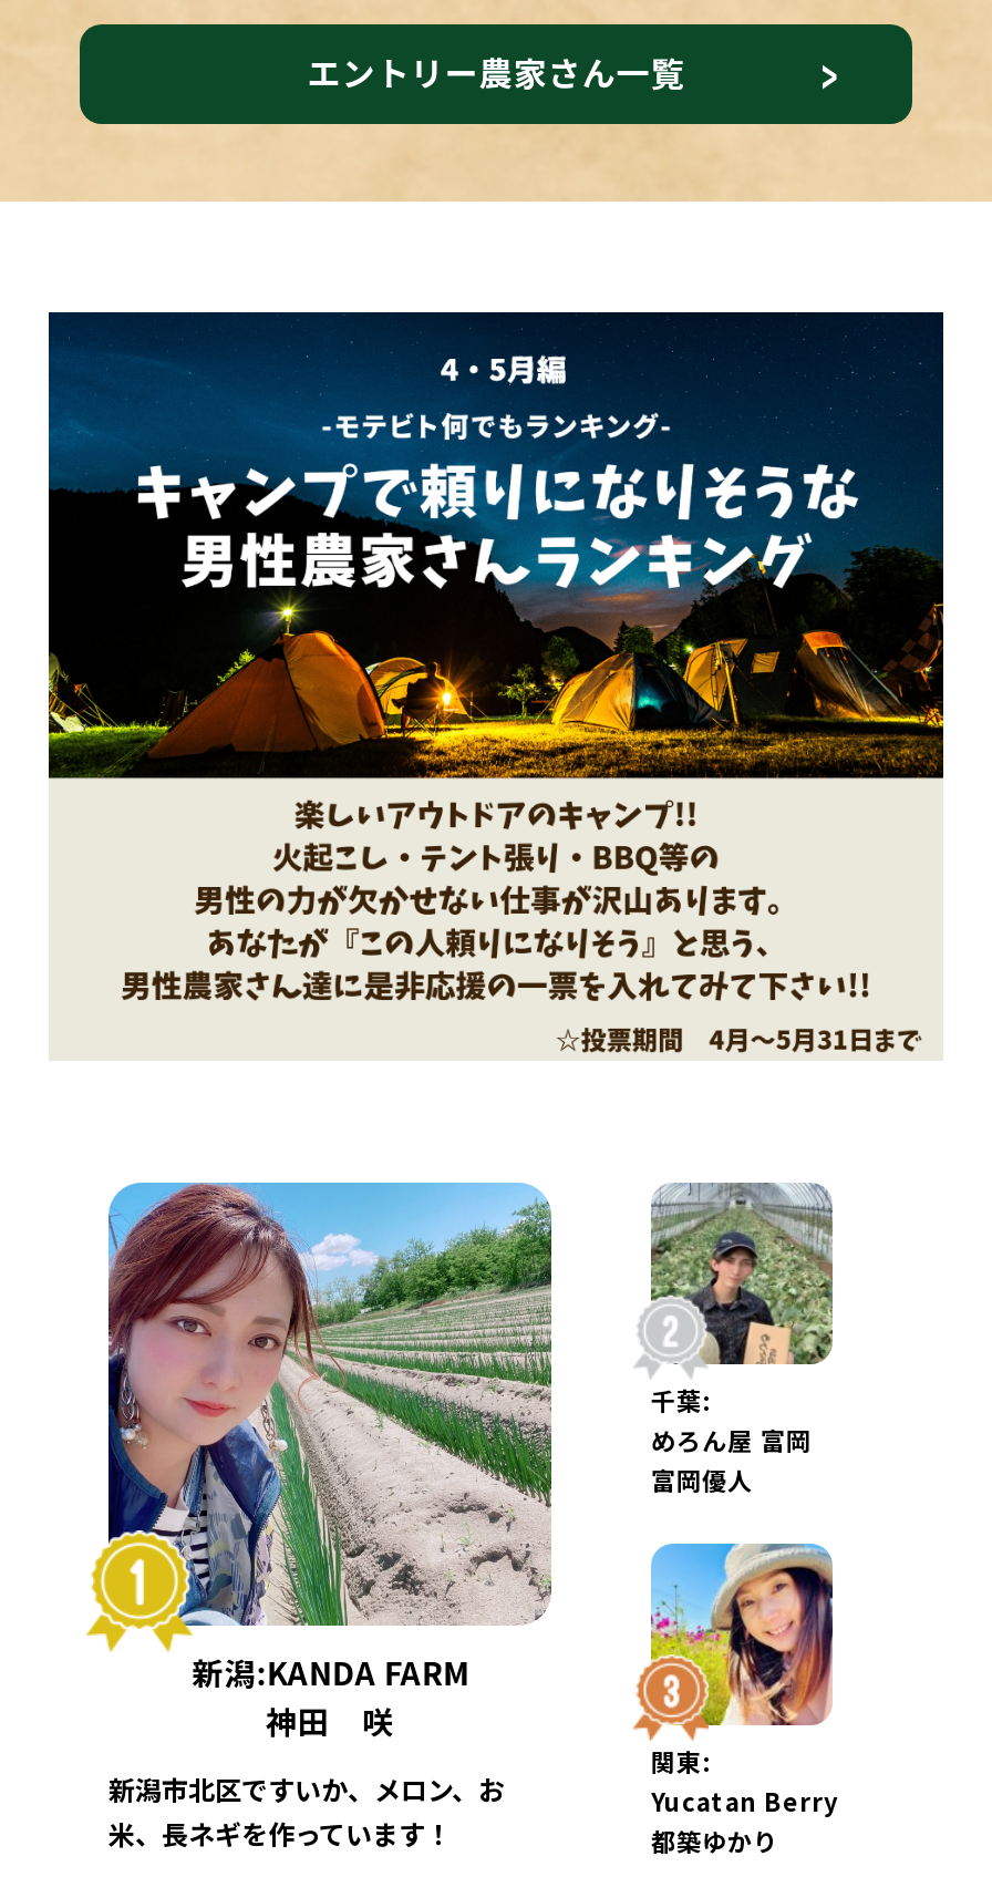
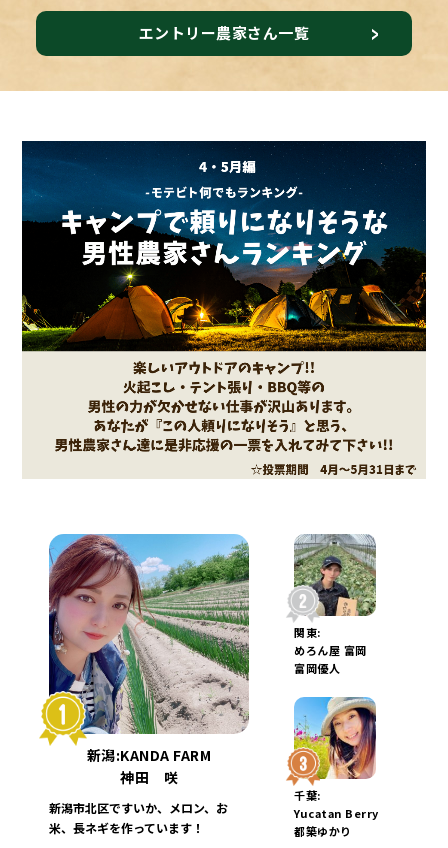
moved down: 千葉:

moved up: 関東:
